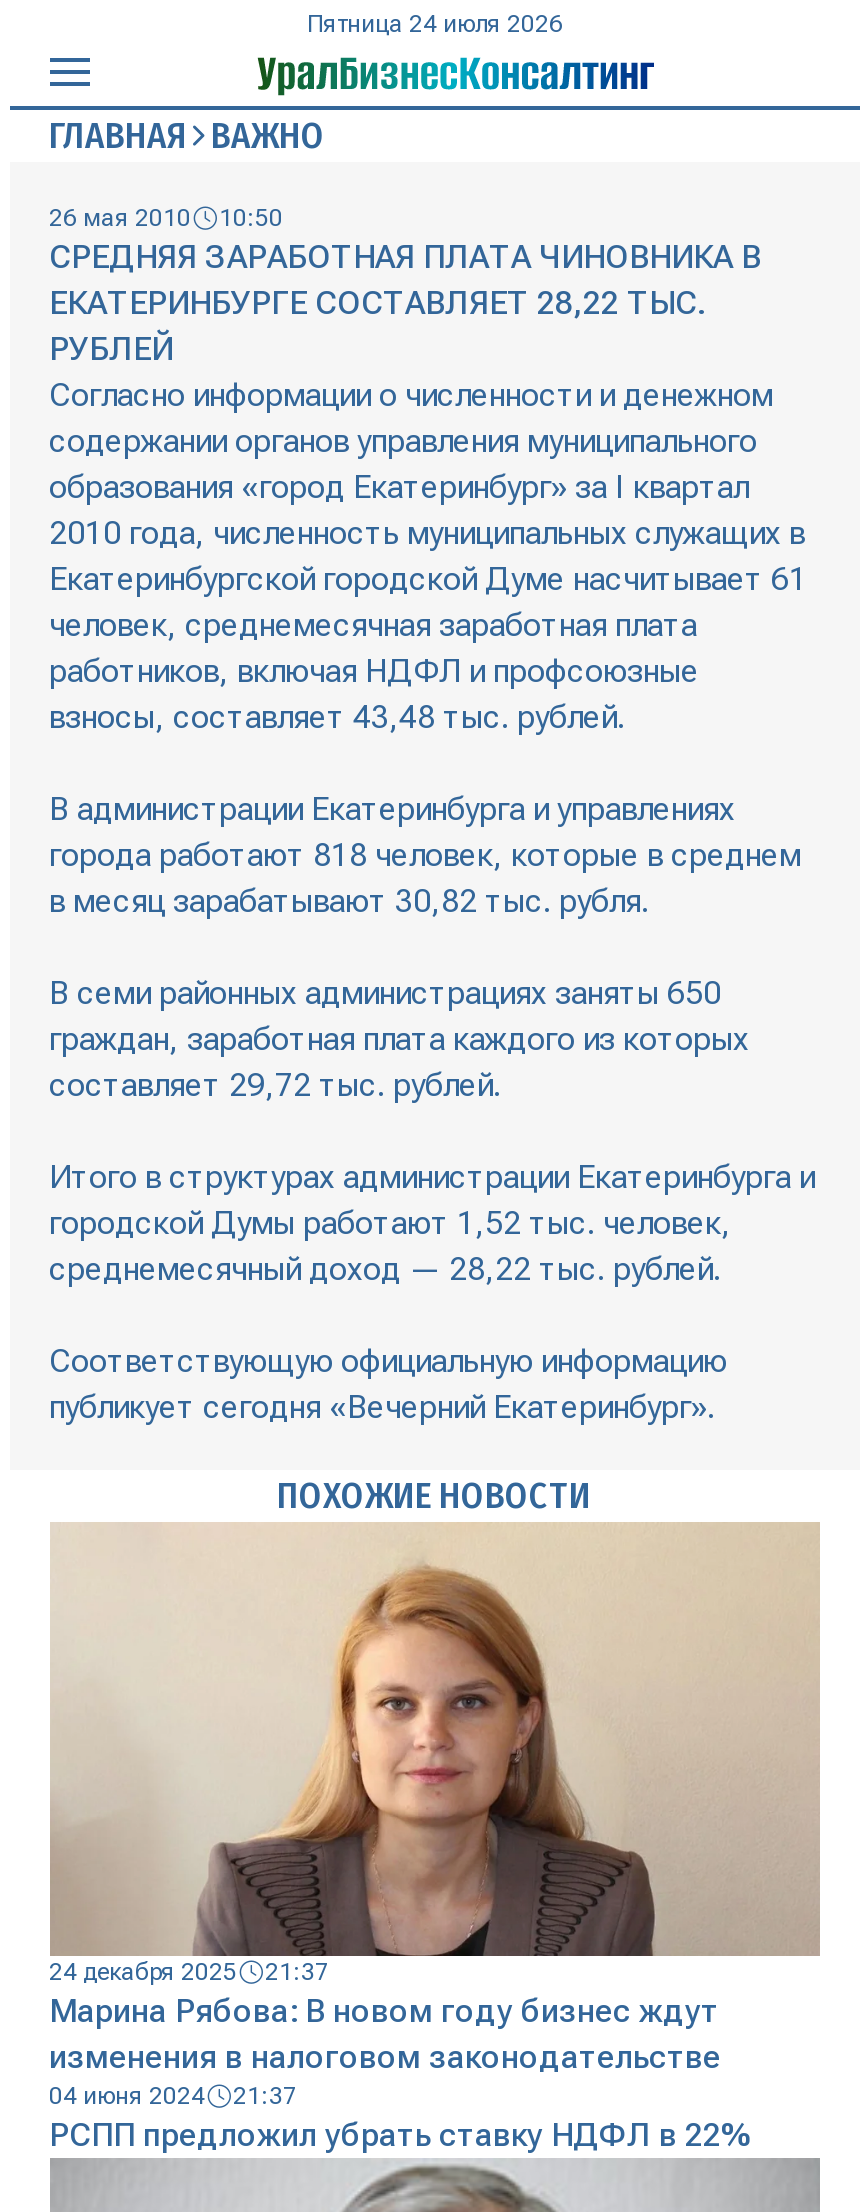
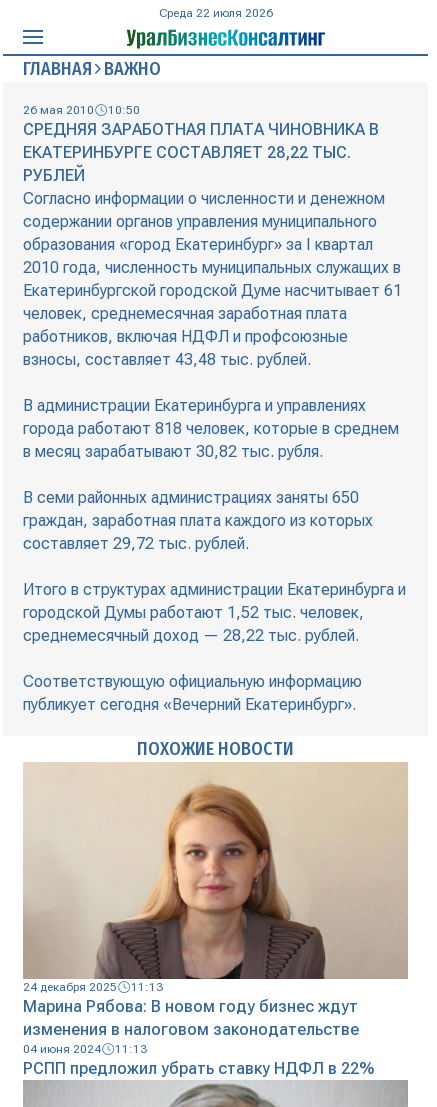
- Пятница 24 июля 2026
+ Среда 22 июля 2026

- 24 декабря 2025 21:37
+ 24 декабря 2025 11:13

- 04 июня 2024 21:37
+ 04 июня 2024 11:13
